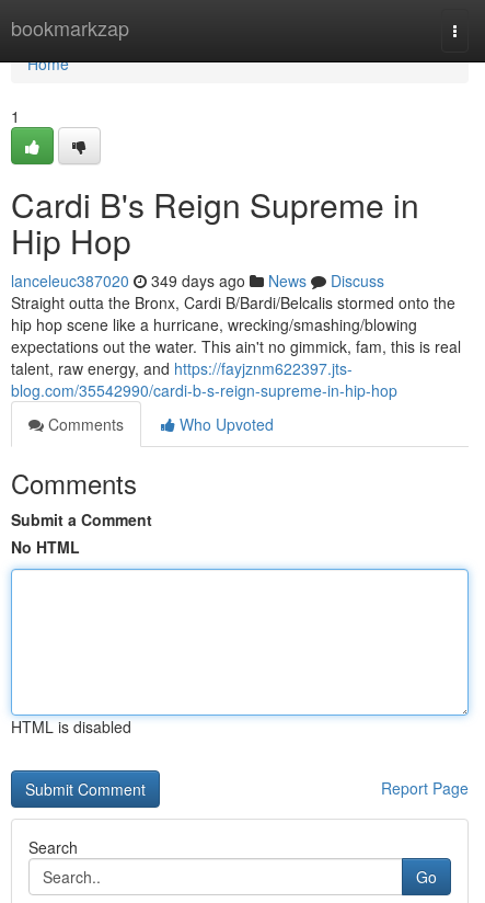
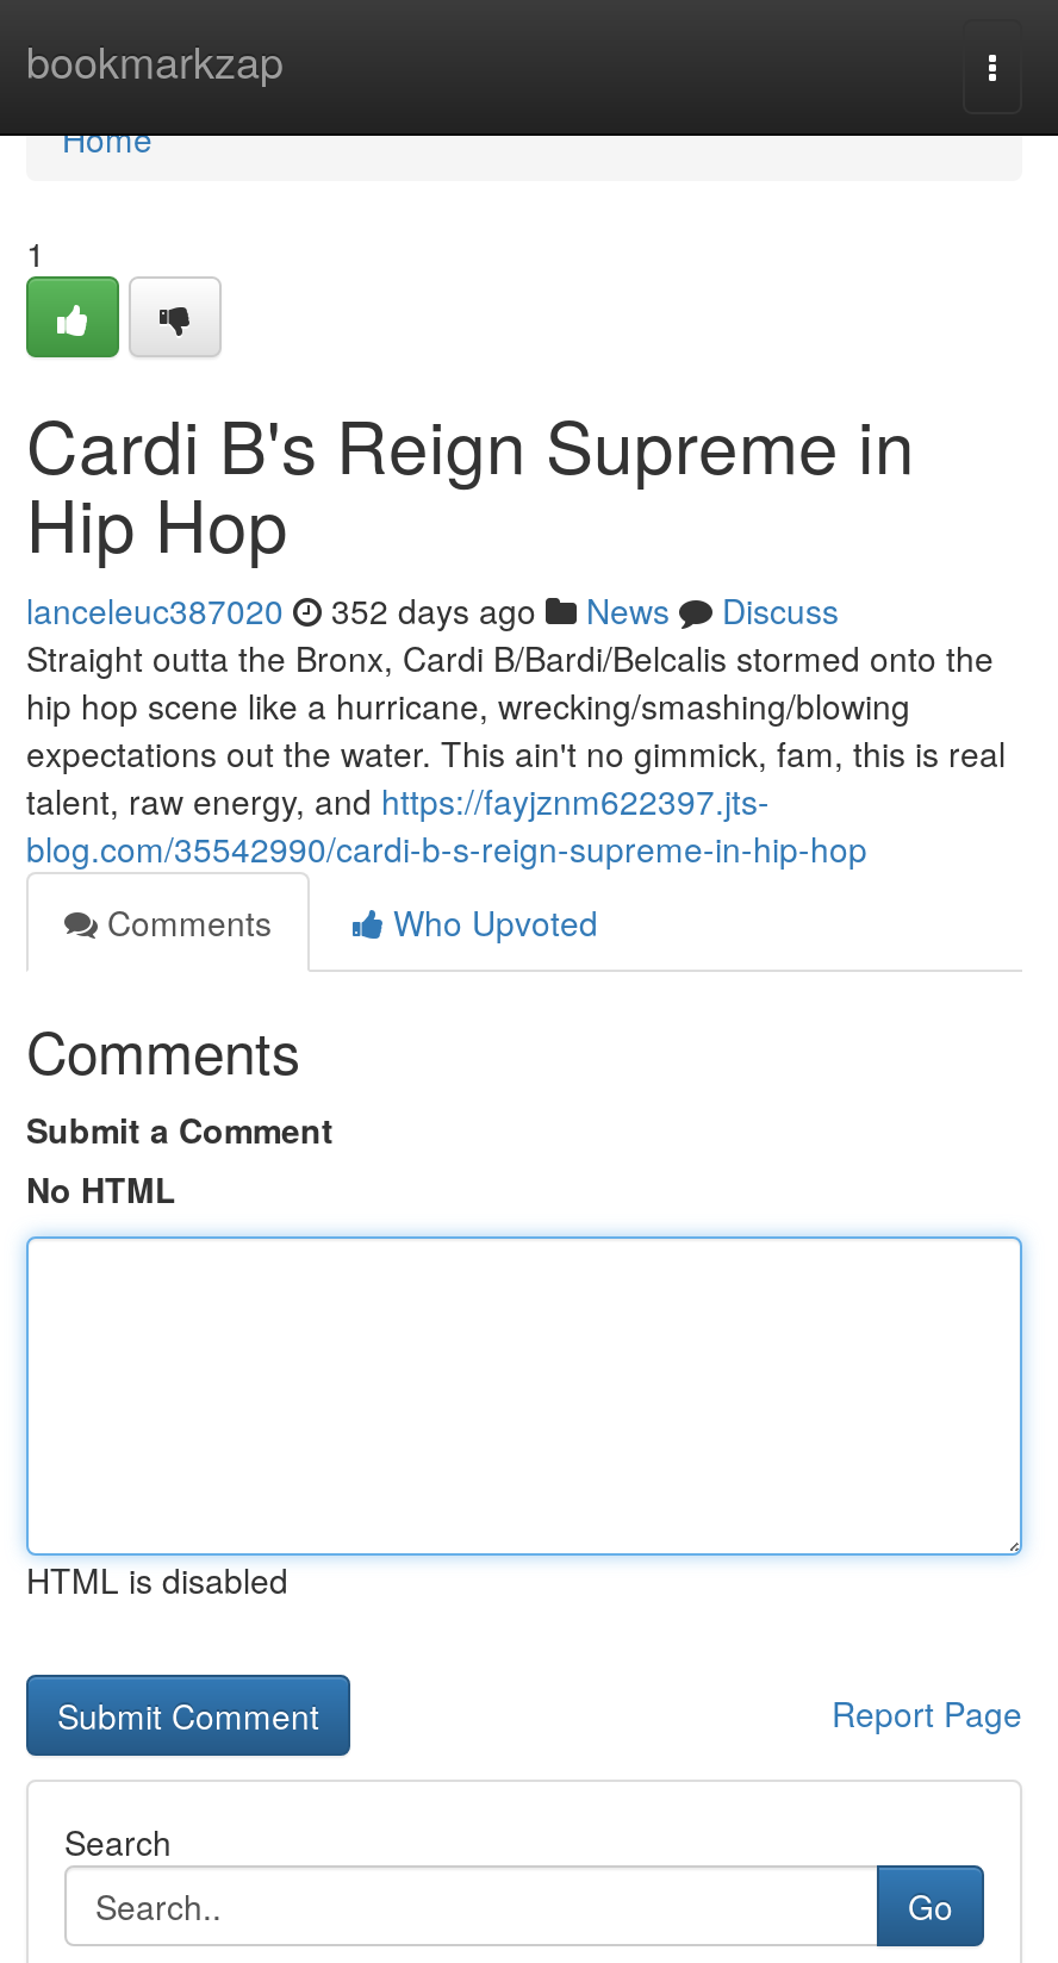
- lanceleuc387020 349 days ago News Discuss
+ lanceleuc387020 352 days ago News Discuss
